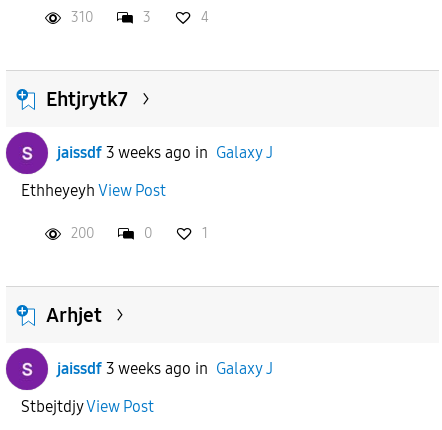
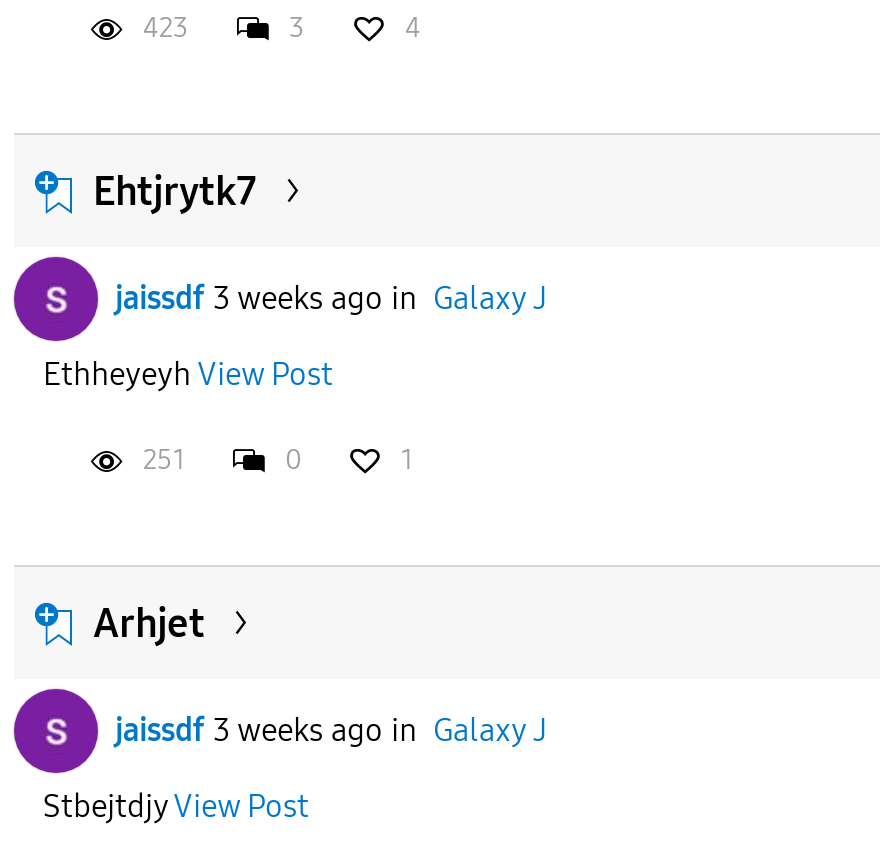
- 310
+ 423

- 200
+ 251
